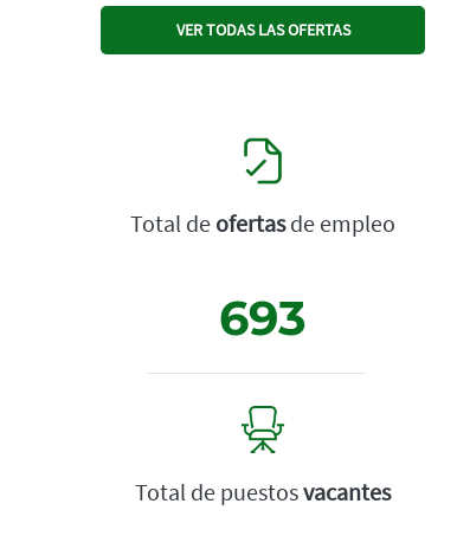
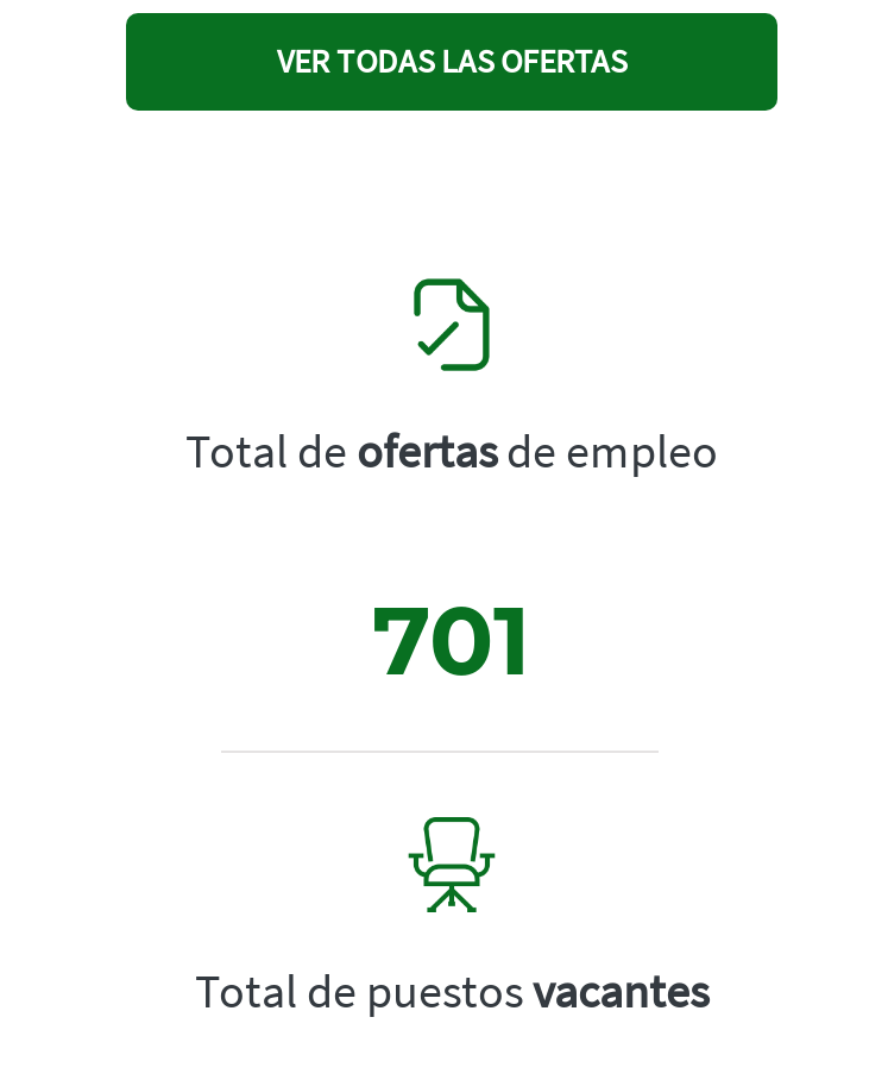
- 693
+ 701
